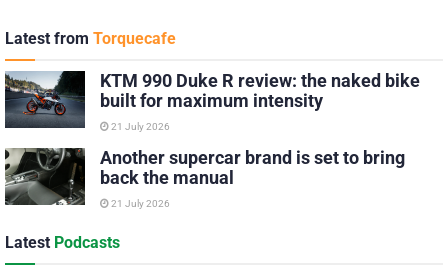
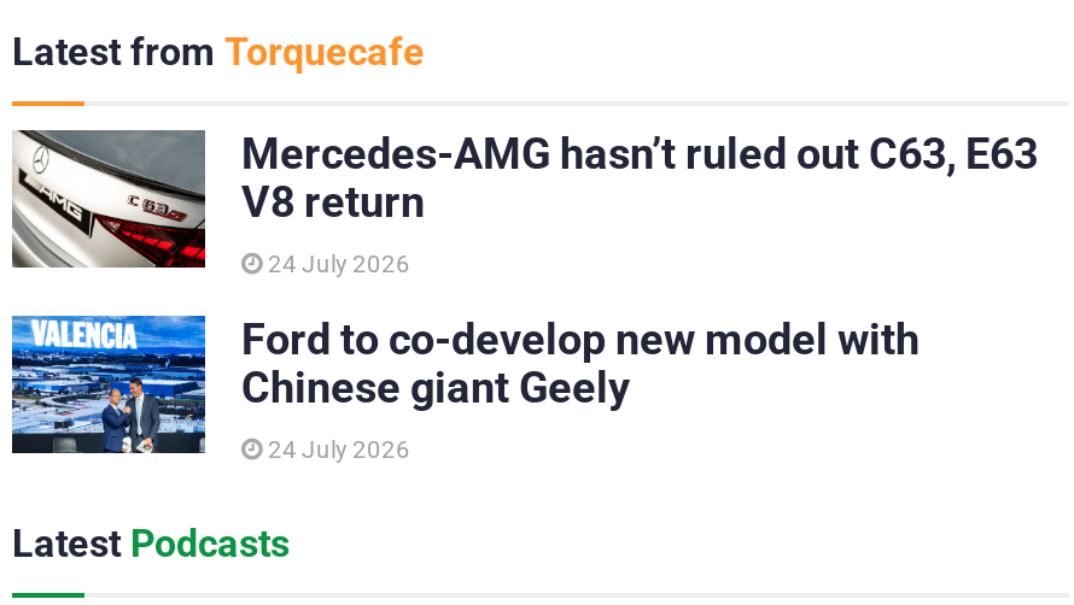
- [image]
- KTM 990 Duke R review: the naked bike
- built for maximum intensity
+ [image]
+ Mercedes-AMG hasn’t ruled out C63, E63
+ V8 return

- 21 July 2026
+ 24 July 2026

- [image]
- Another supercar brand is set to bring
- back the manual
+ [image]
+ Ford to co-develop new model with
+ Chinese giant Geely

- 21 July 2026
+ 24 July 2026
